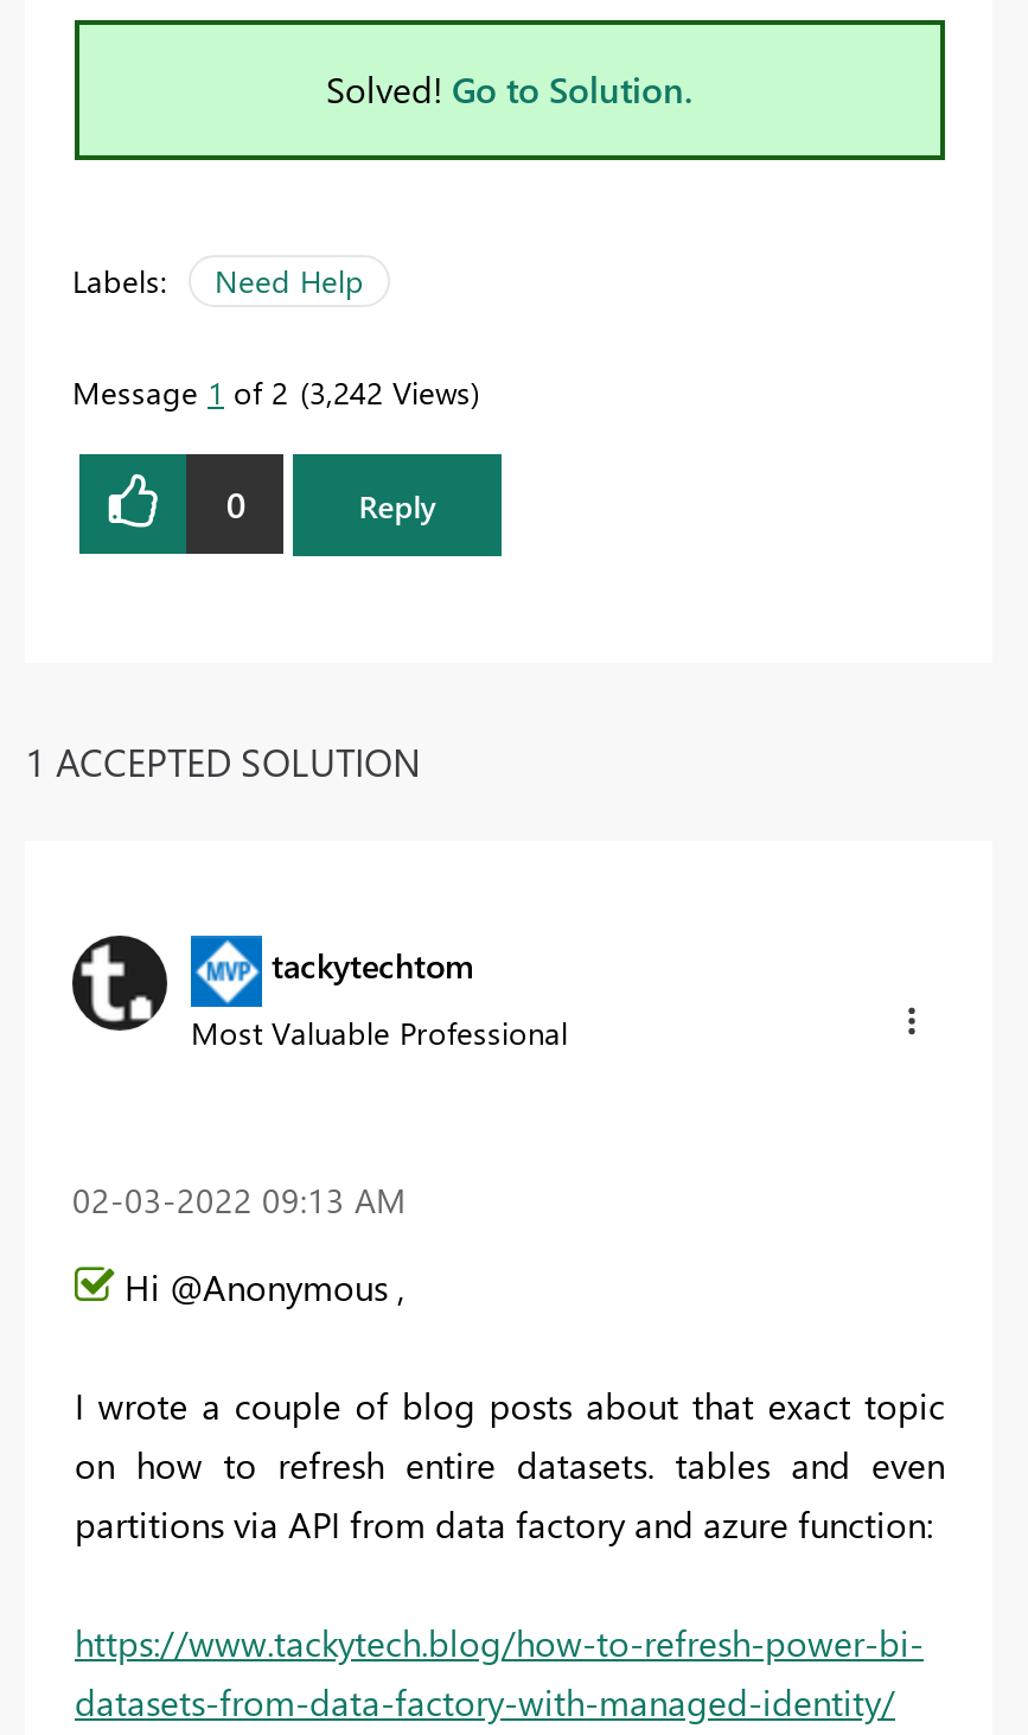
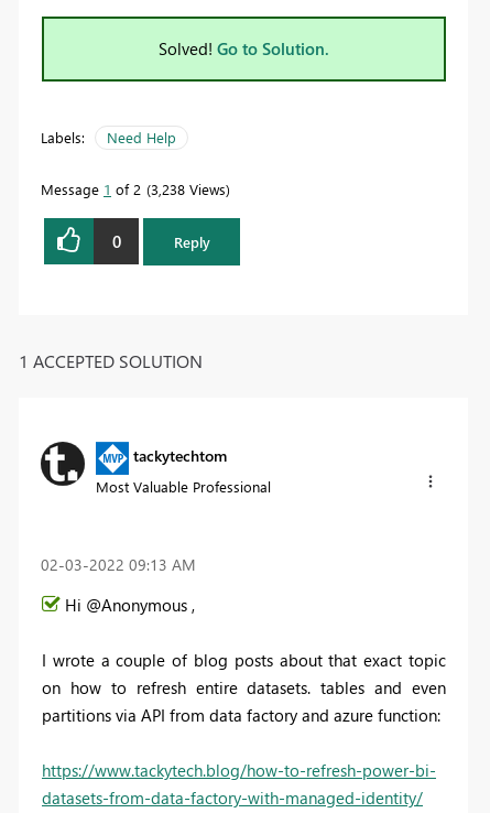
- Message 1 of 2 3,242 Views
+ Message 1 of 2 3,238 Views
